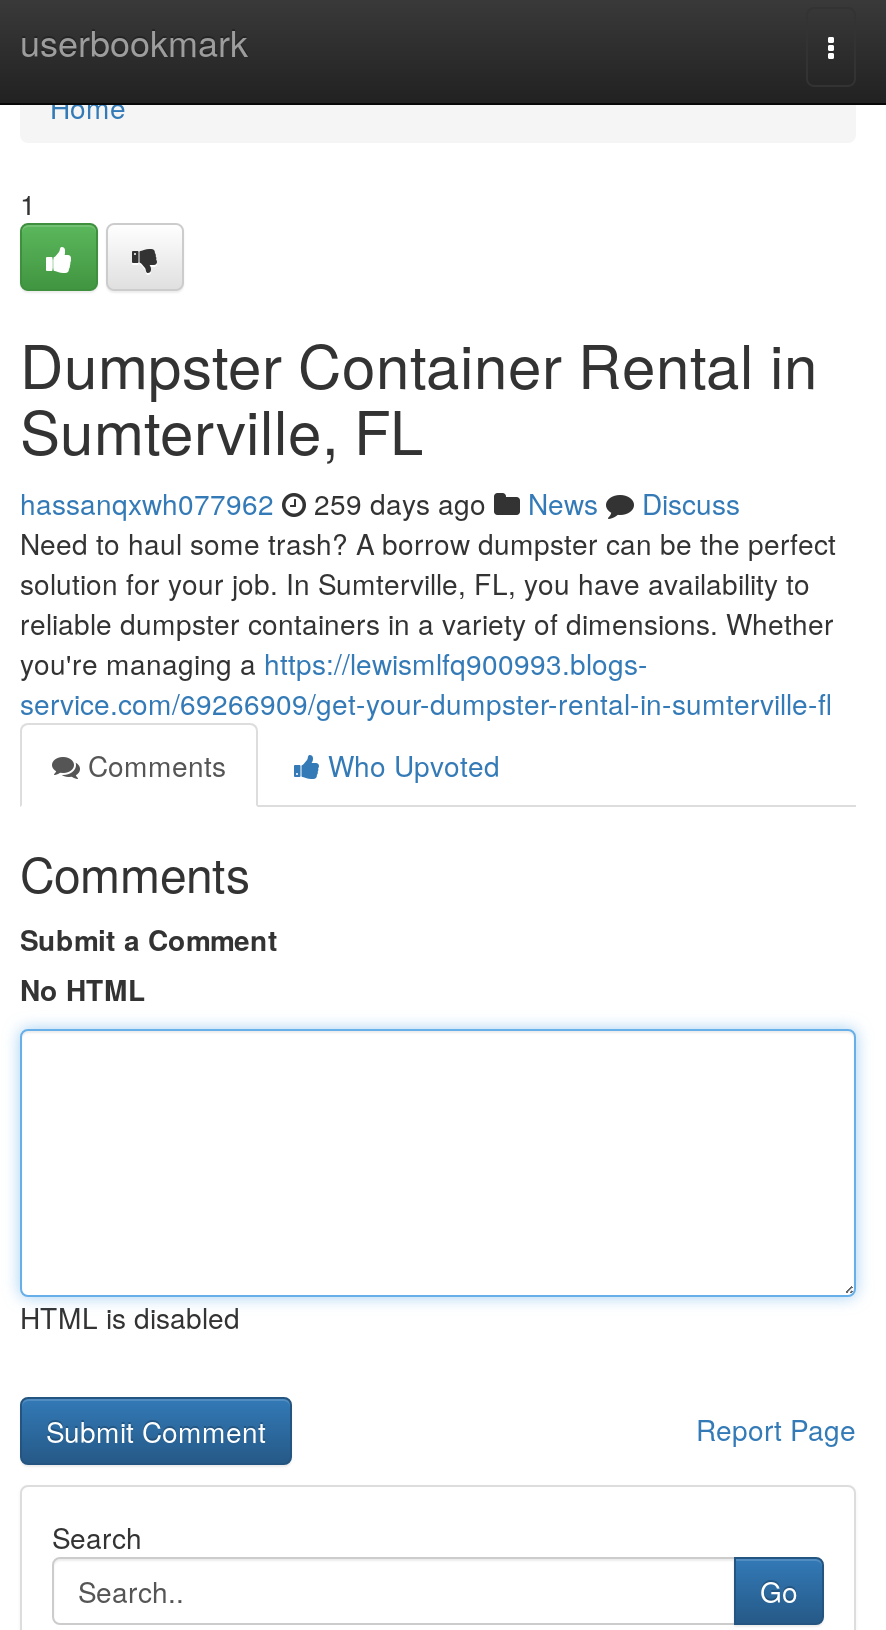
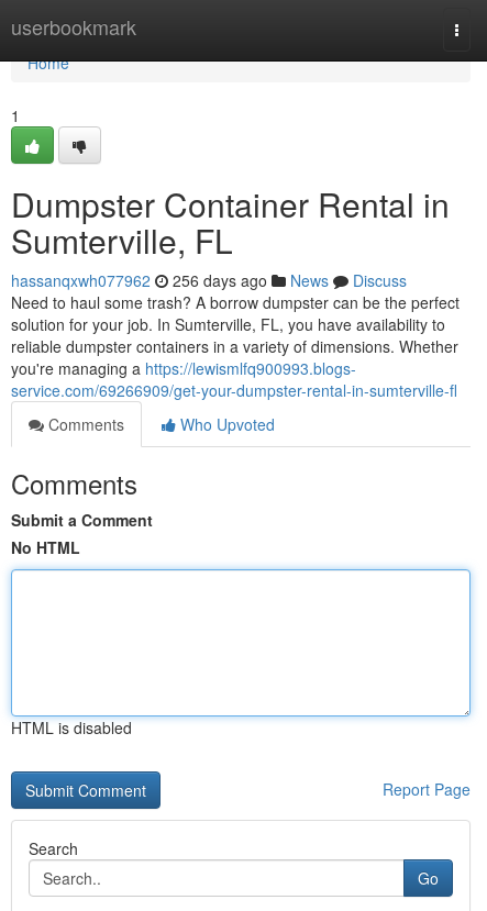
- hassanqxwh077962 259 days ago News Discuss
+ hassanqxwh077962 256 days ago News Discuss
